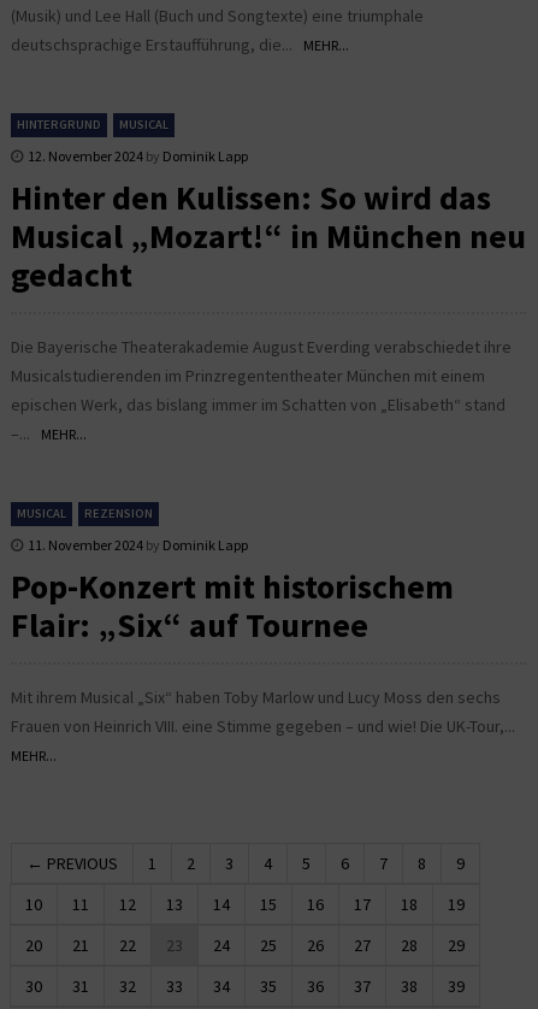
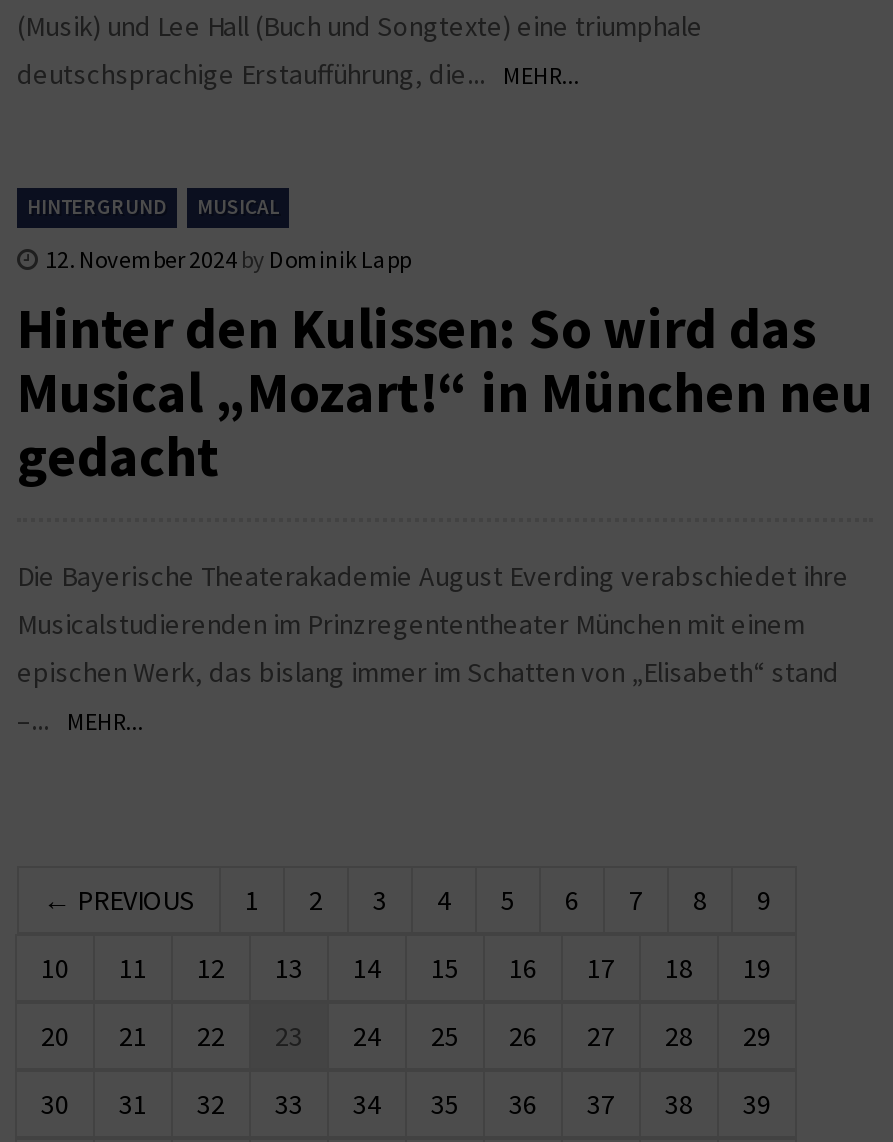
- MUSICAL
- REZENSION
- 11. November 2024 by Dominik Lapp
- Pop-Konzert mit historischem
- Flair: „Six“ auf Tournee
- Mit ihrem Musical „Six“ haben Toby Marlow und Lucy Moss den sechs
- Frauen von Heinrich VIII. eine Stimme gegeben – und wie! Die UK-Tour,...
- MEHR...
